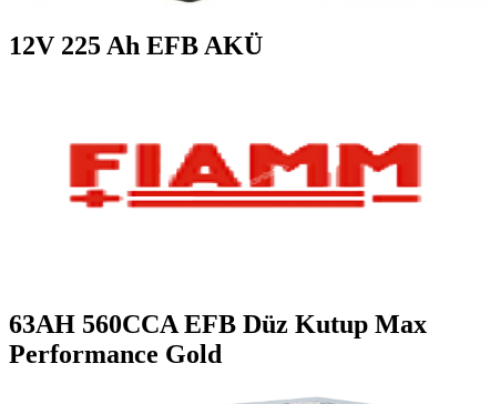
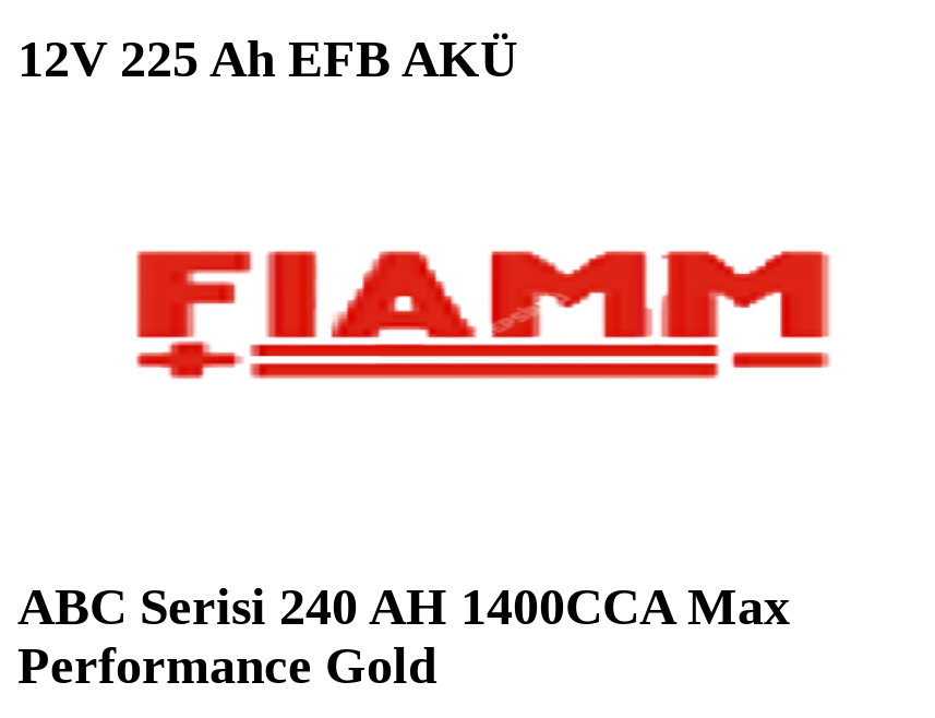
- 63AH 560CCA EFB Düz Kutup Max
+ ABC Serisi 240 AH 1400CCA Max
